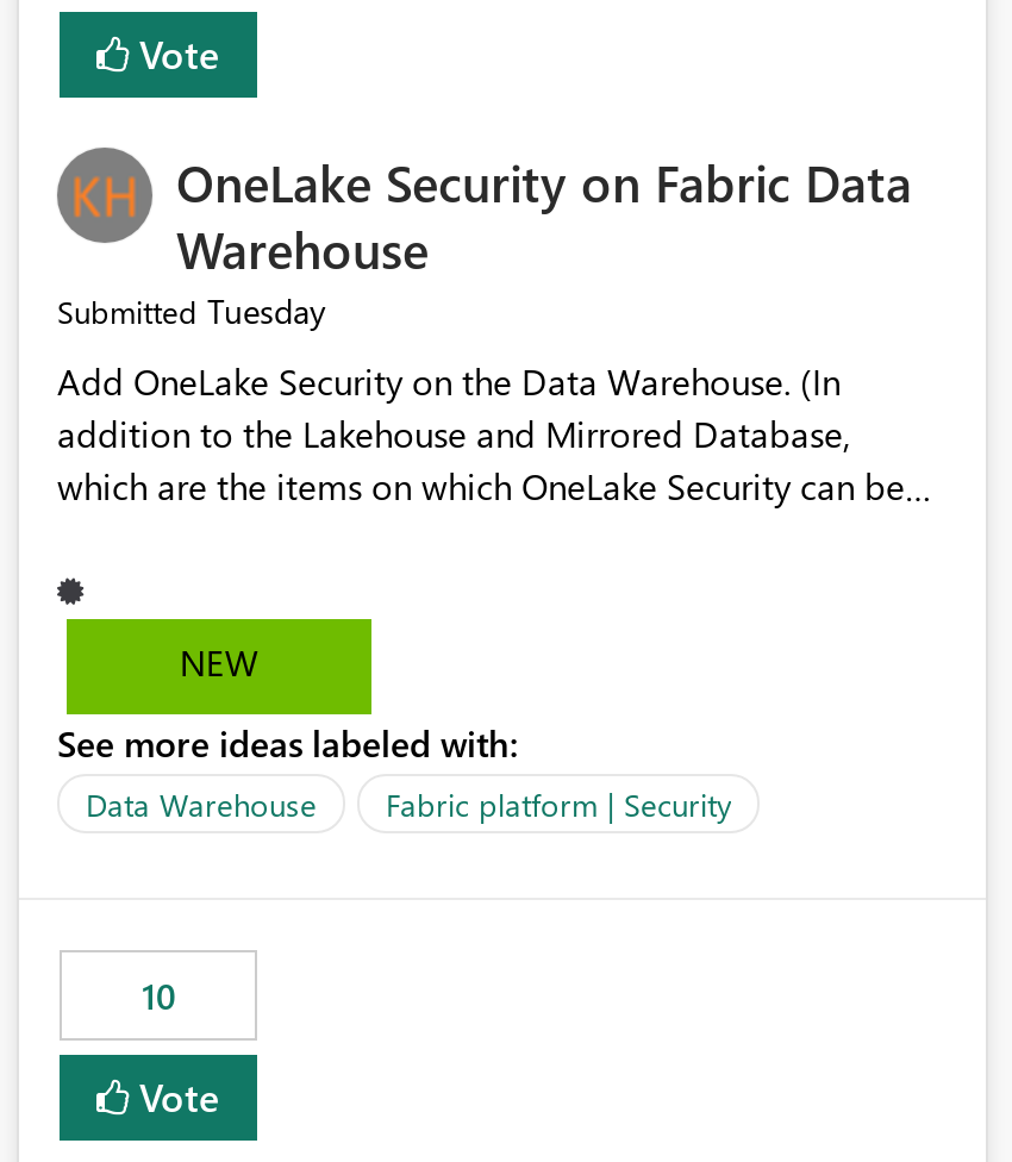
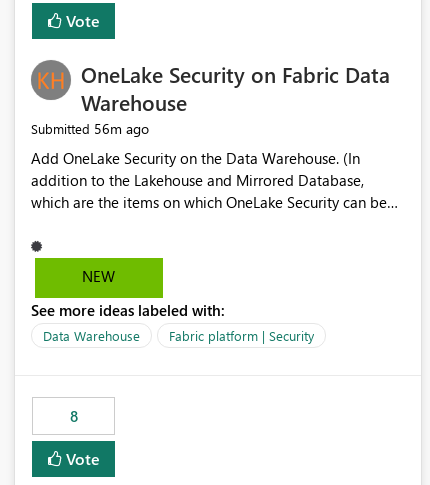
- Submitted Tuesday
+ Submitted 56m ago

- 10
+ 8
